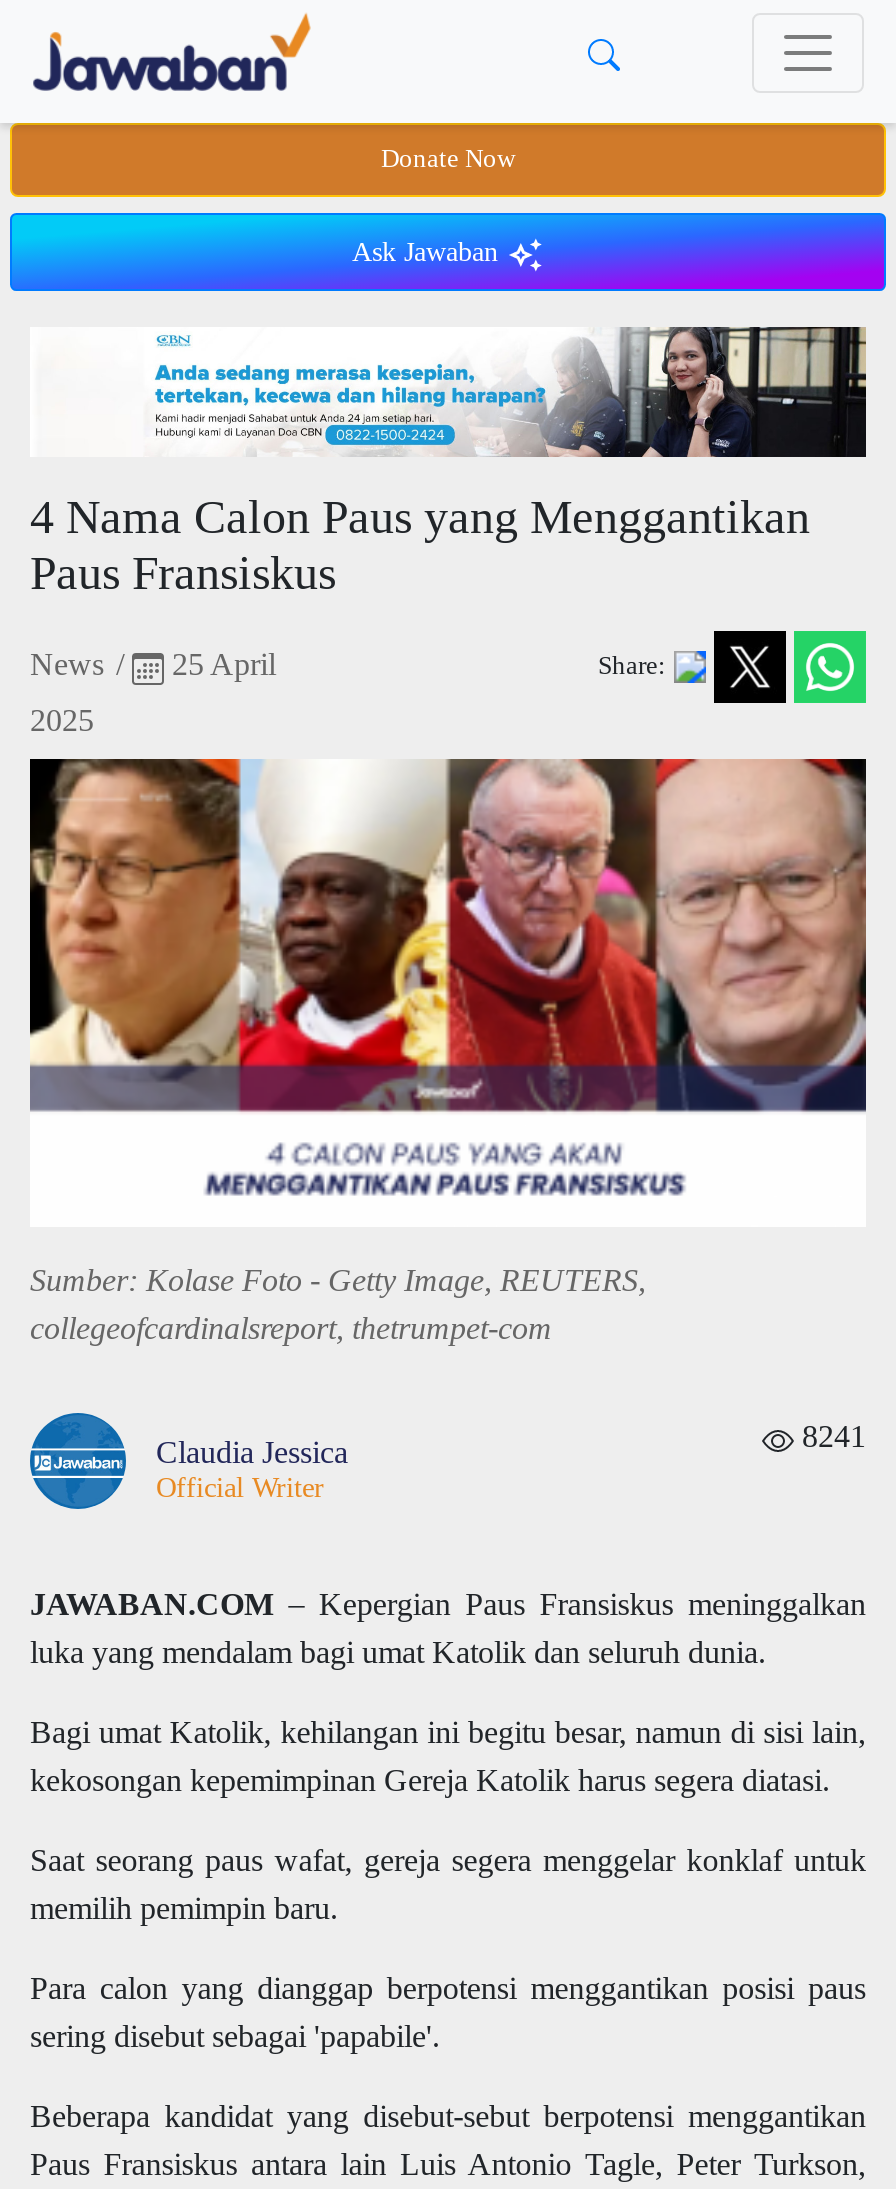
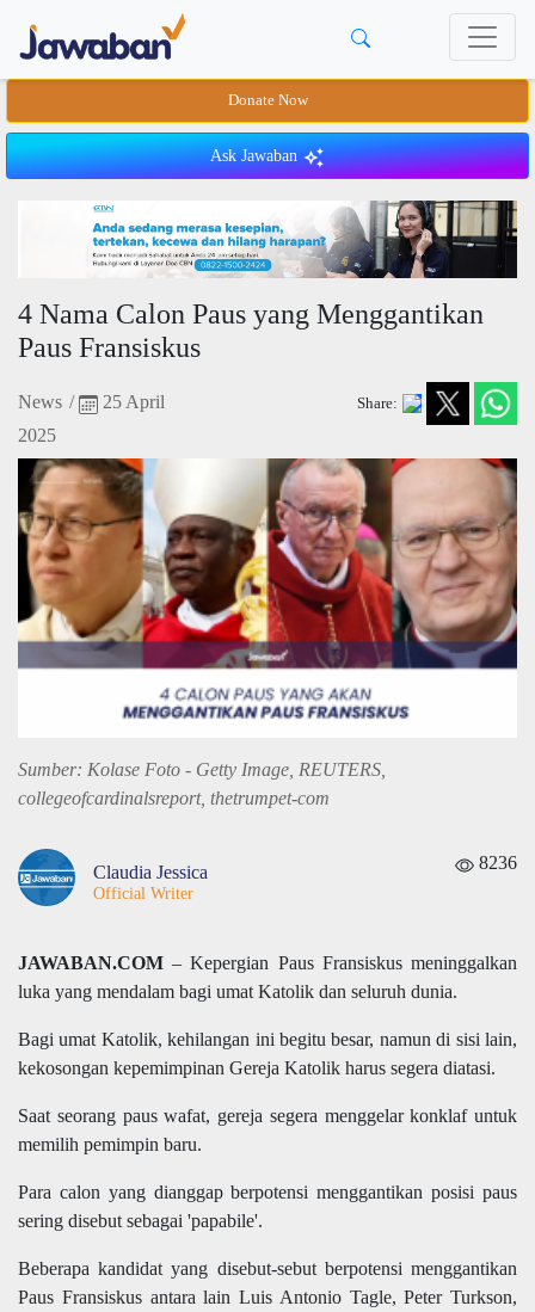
- 8241
+ 8236
